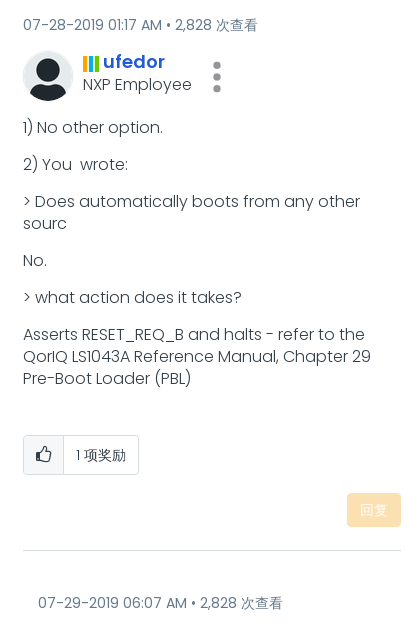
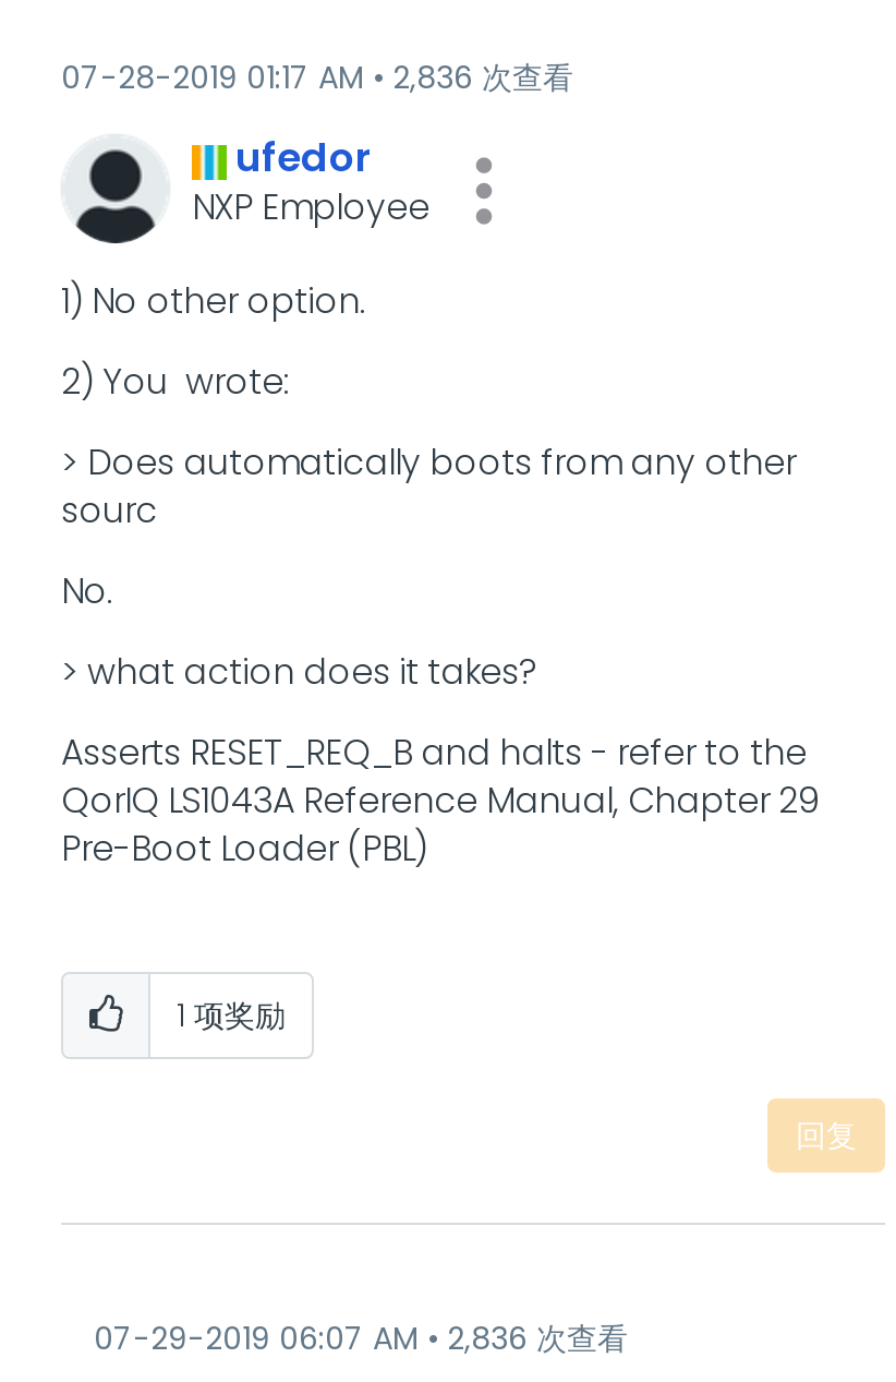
- 07-28-2019 01:17 AM 2,828 次查看
+ 07-28-2019 01:17 AM 2,836 次查看

- 07-29-2019 06:07 AM 2,828 次查看
+ 07-29-2019 06:07 AM 2,836 次查看
